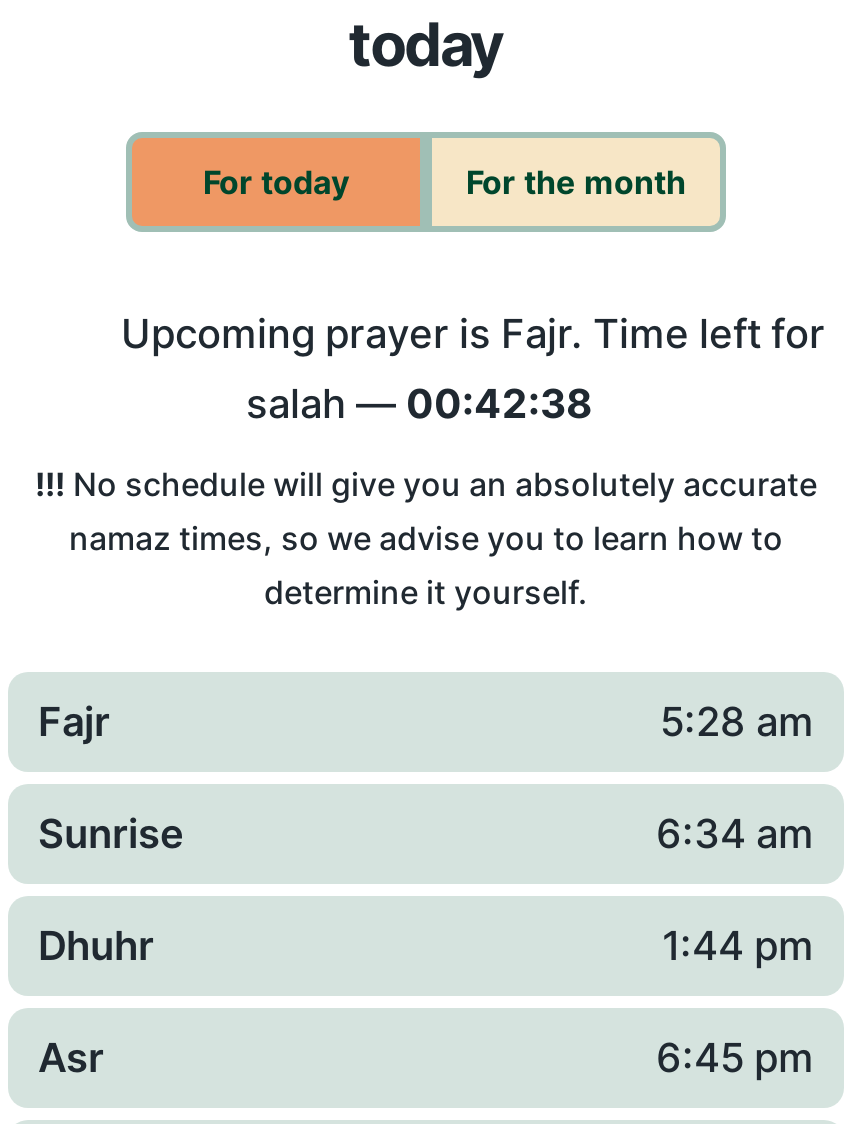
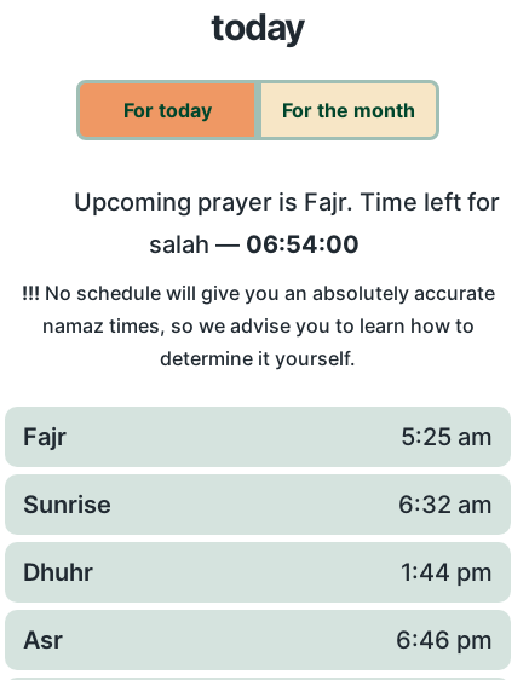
- salah — 00:42:38
+ salah — 06:54:00

- 5:28 am
+ 5:25 am

- 6:34 am
+ 6:32 am

- 6:45 pm
+ 6:46 pm
